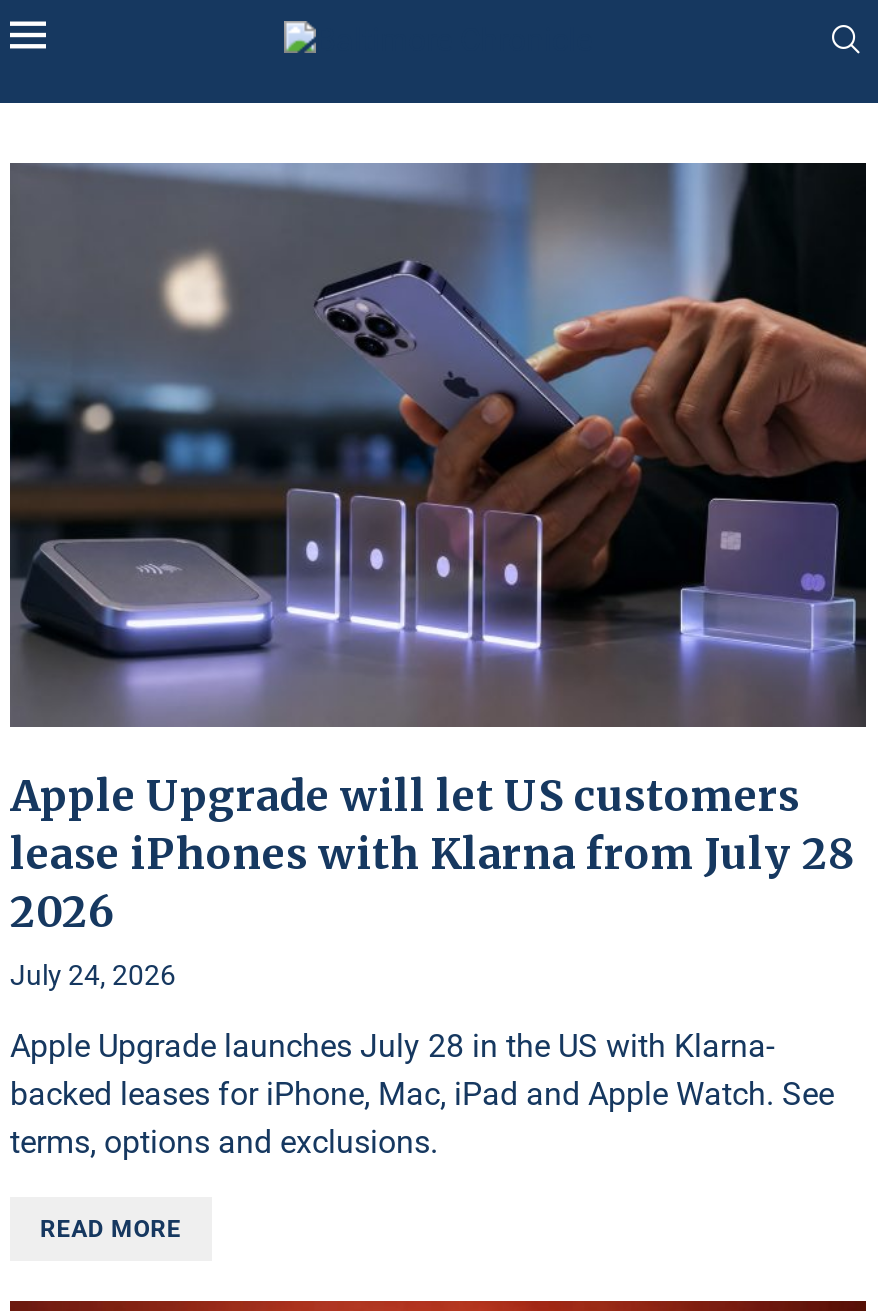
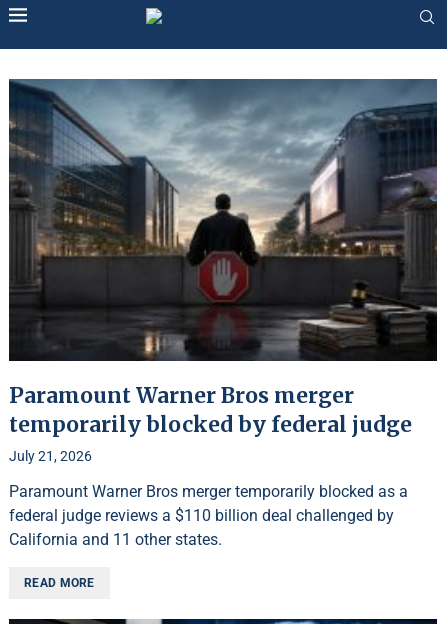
- [image]
- Apple Upgrade will let US customers
- lease iPhones with Klarna from July 28
- 2026
- July 24, 2026
+ [image]
+ Paramount Warner Bros merger
+ temporarily blocked by federal judge
+ July 21, 2026

- Apple Upgrade launches July 28 in the US with Klarna-
- backed leases for iPhone, Mac, iPad and Apple Watch. See
- terms, options and exclusions.
+ Paramount Warner Bros merger temporarily blocked as a
+ federal judge reviews a $110 billion deal challenged by
+ California and 11 other states.
